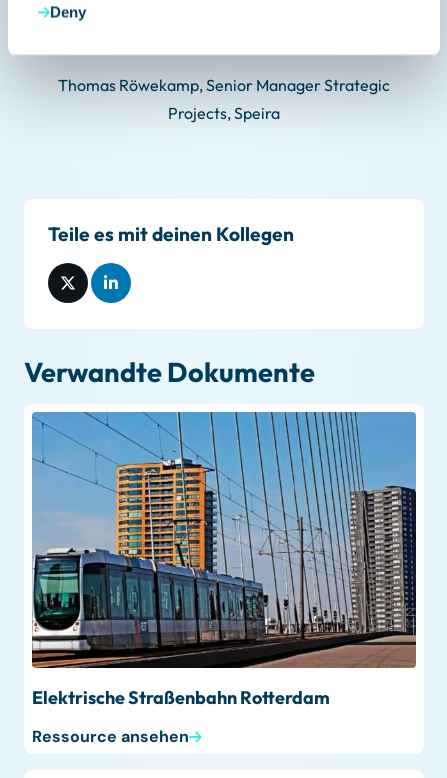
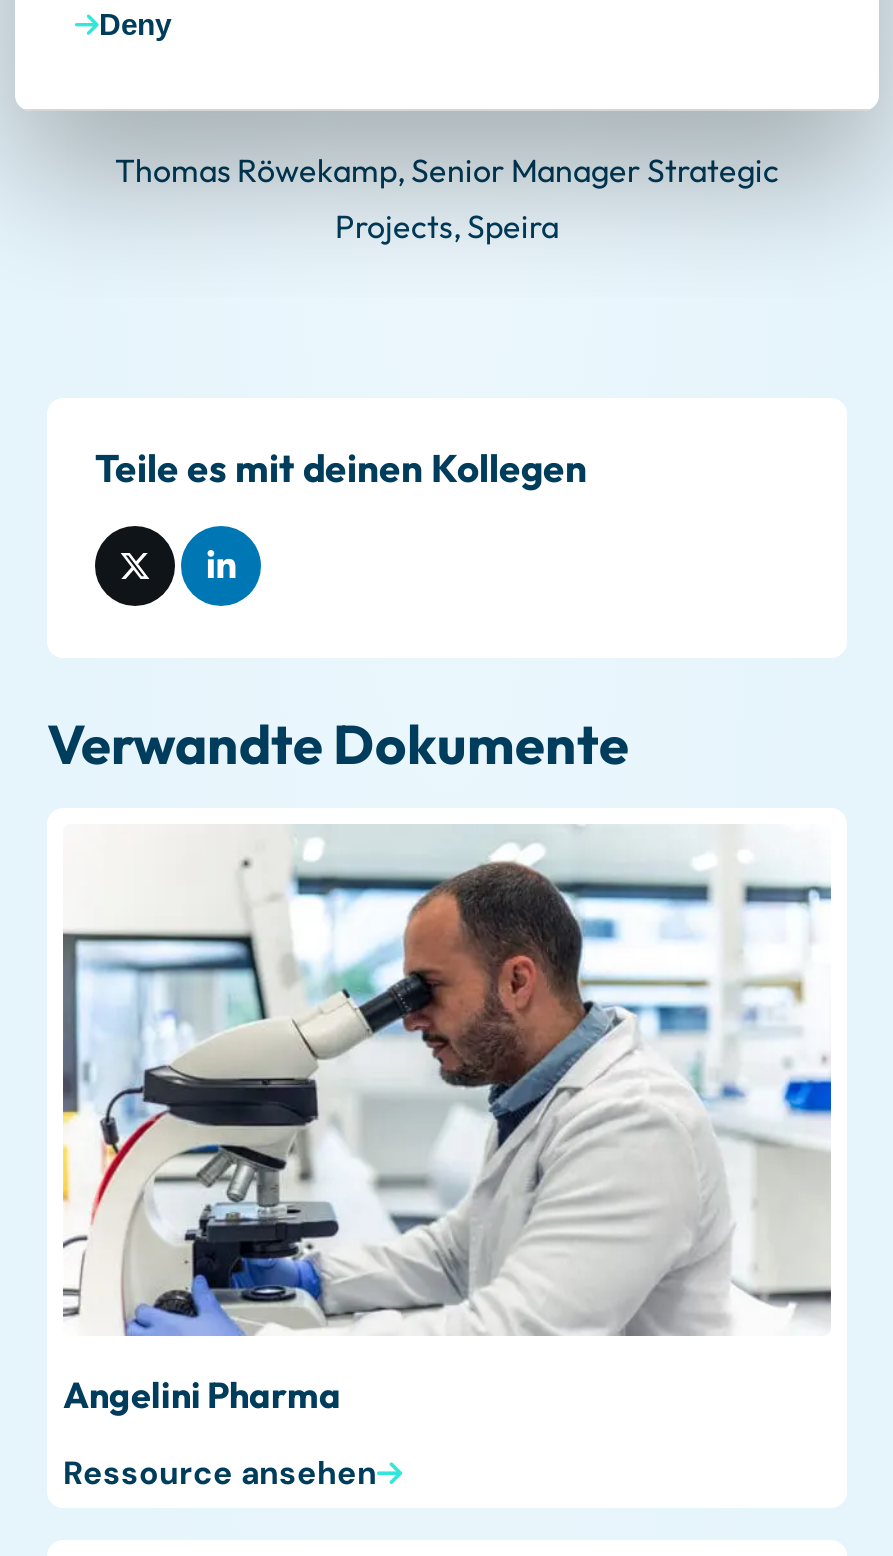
- [image]
- Elektrische Straßenbahn Rotterdam
+ [image]
+ Angelini Pharma
